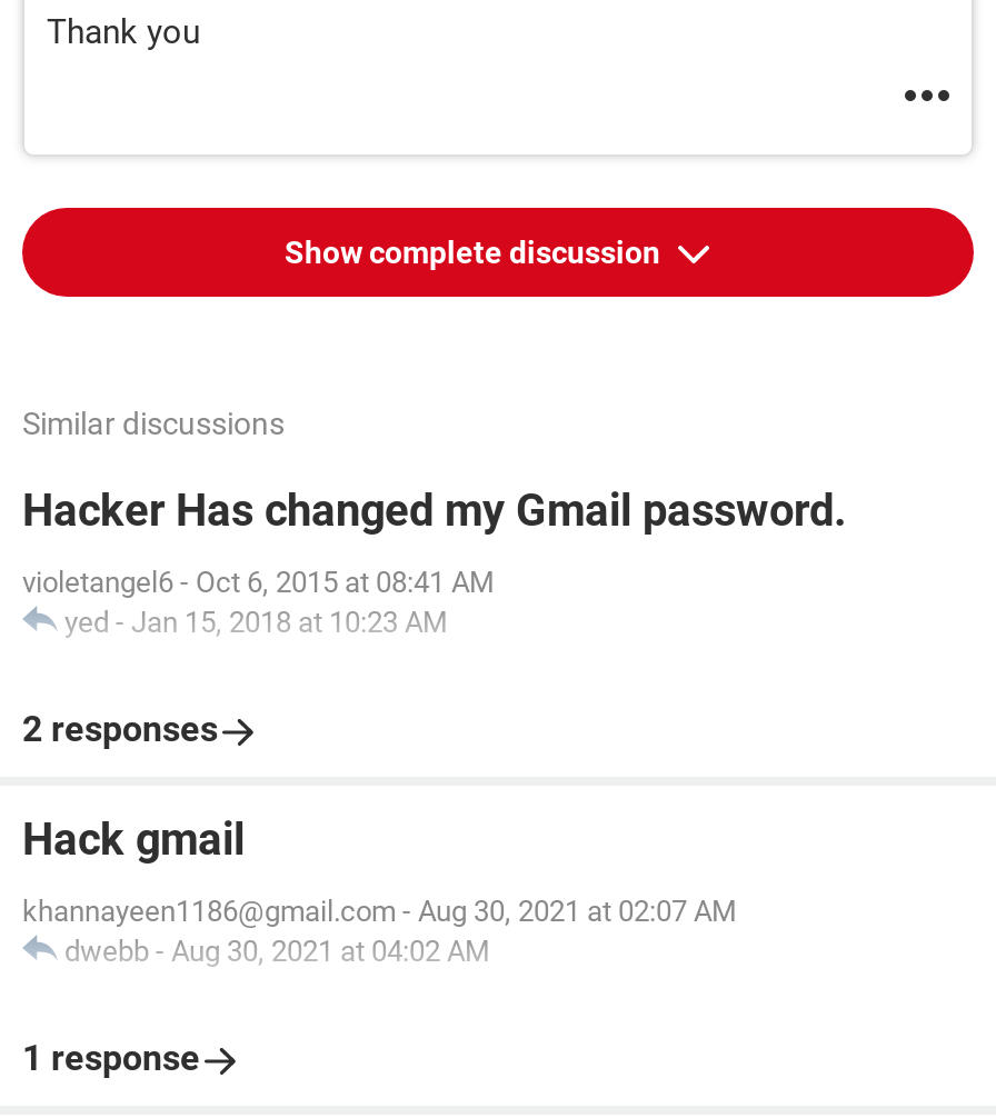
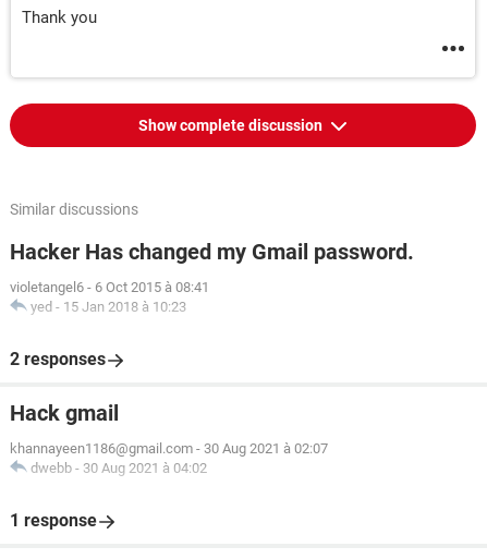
- violetangel6 - Oct 6, 2015 at 08:41 AM
- yed - Jan 15, 2018 at 10:23 AM
+ violetangel6 - 6 Oct 2015 à 08:41
+ yed - 15 Jan 2018 à 10:23

- khannayeen1186@gmail.com - Aug 30, 2021 at 02:07 AM
- dwebb - Aug 30, 2021 at 04:02 AM
+ khannayeen1186@gmail.com - 30 Aug 2021 à 02:07
+ dwebb - 30 Aug 2021 à 04:02
